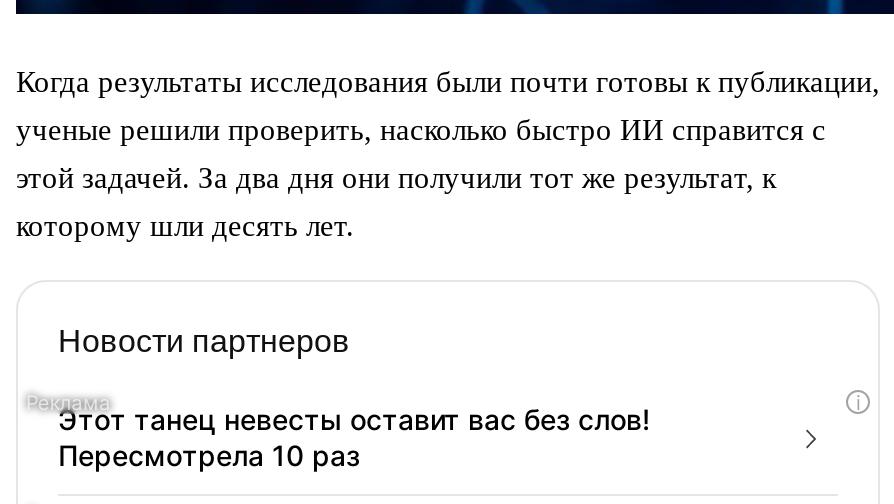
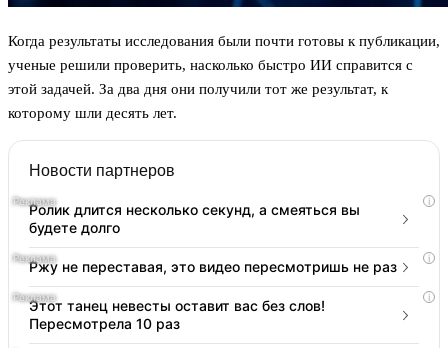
+ Ролик длится несколько секунд, а смеяться вы
+ будете долго
+ Ржу не переставая, это видео пересмотришь не раз
